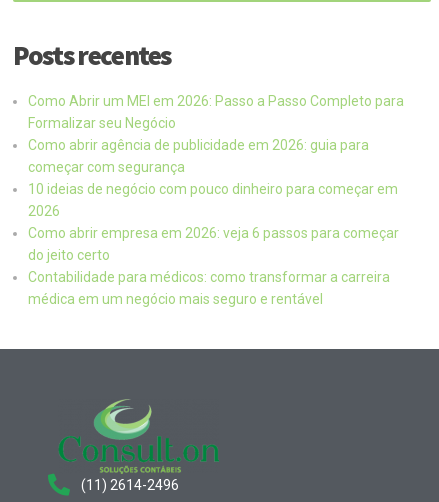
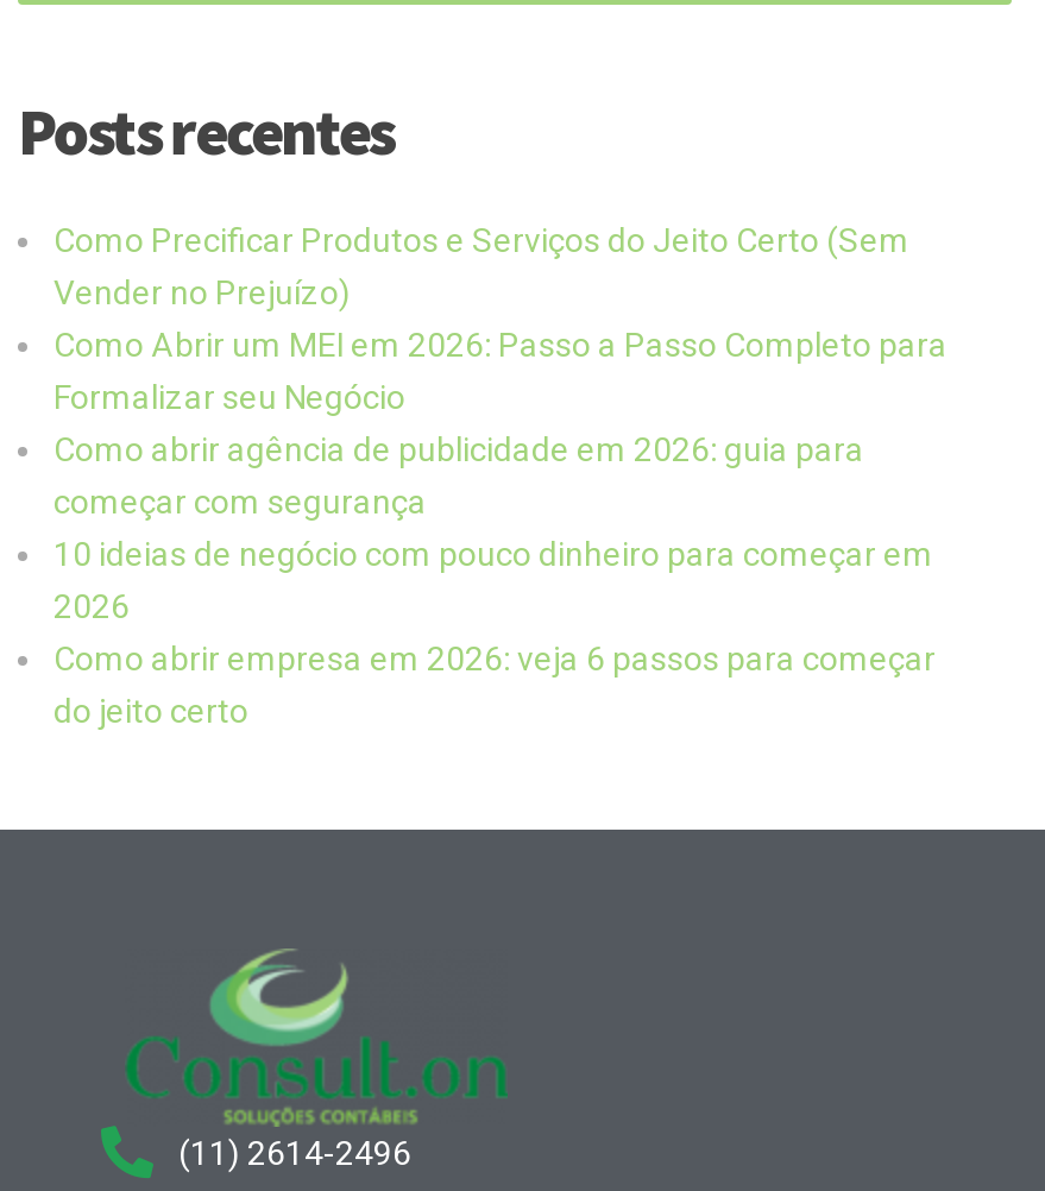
+ Como Precificar Produtos e Serviços do Jeito Certo (Sem
+ Vender no Prejuízo)

moved down: Como Abrir um MEI em 2026: Passo a Passo Completo para | Formalizar seu Negócio | Como abrir agência de publicidade em 2026: guia para | começar com segurança | 10 ideias de negócio com pouco dinheiro para começar em | 2026 | Como abrir empresa em 2026: veja 6 passos para começar | do jeito certo

- Contabilidade para médicos: como transformar a carreira
- médica em um negócio mais seguro e rentável
